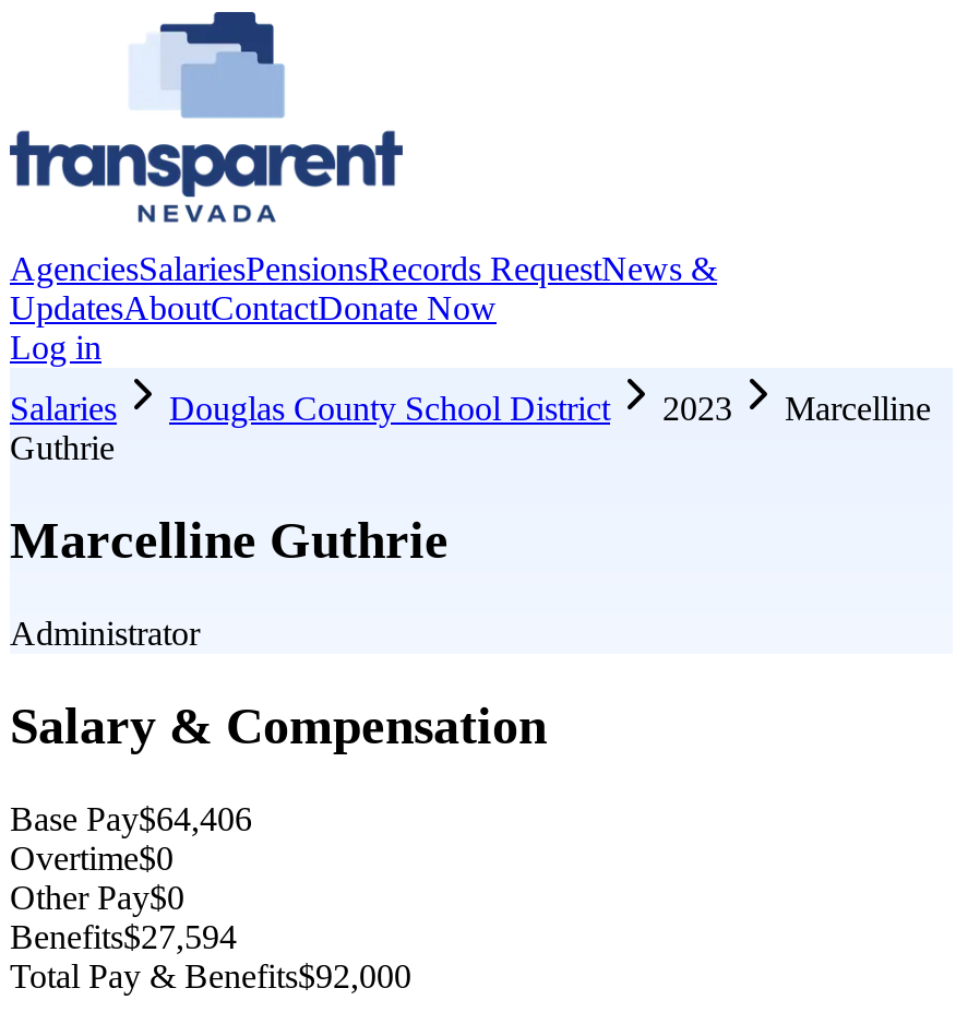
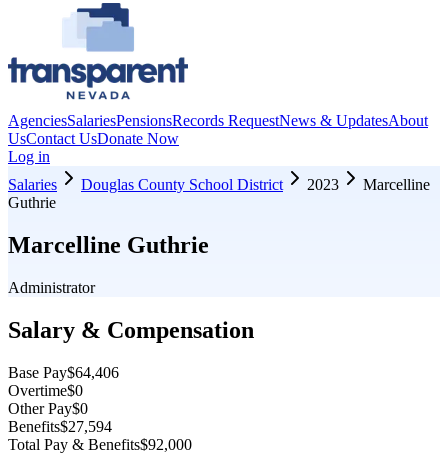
- AgenciesSalariesPensionsRecords RequestNews &
- UpdatesAboutContactDonate Now
+ AgenciesSalariesPensionsRecords RequestNews & UpdatesAbout
+ UsContact UsDonate Now
